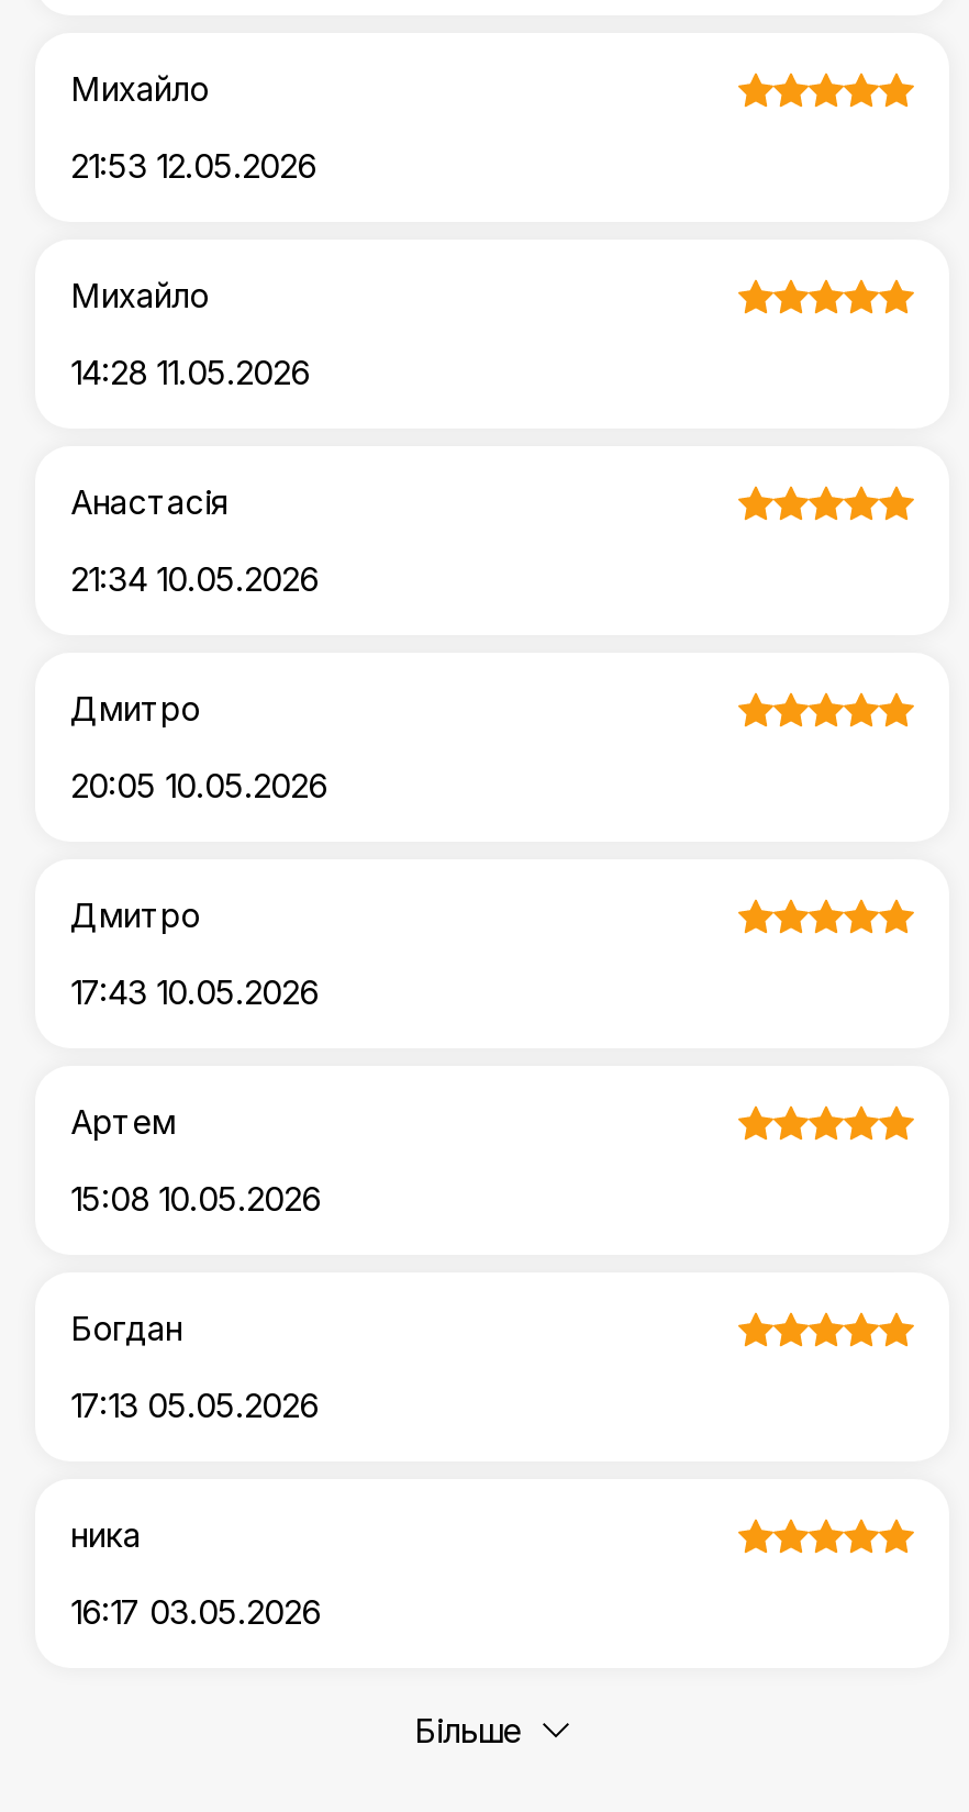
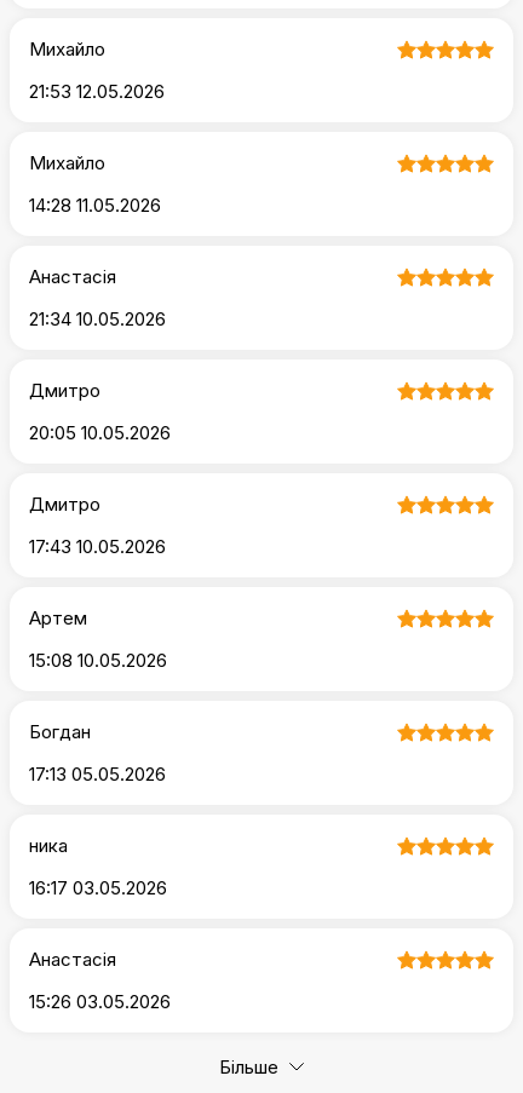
+ Анастасія
+ 15:26 03.05.2026
